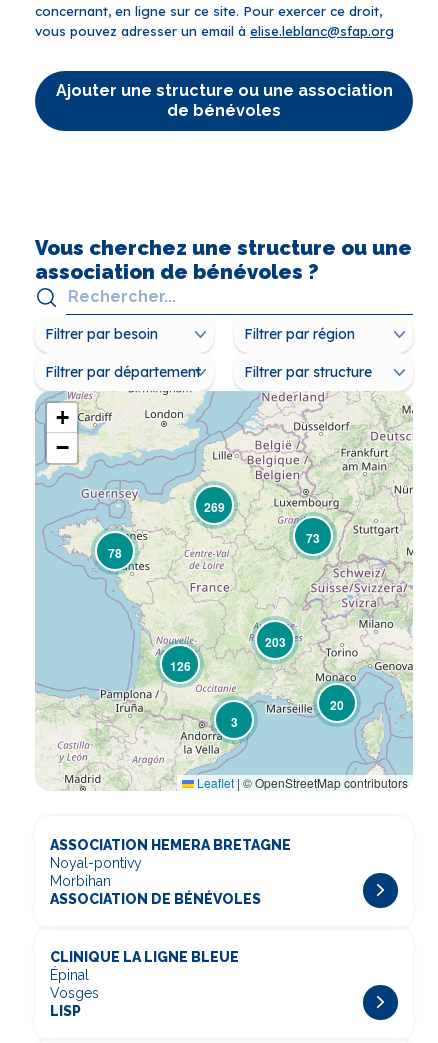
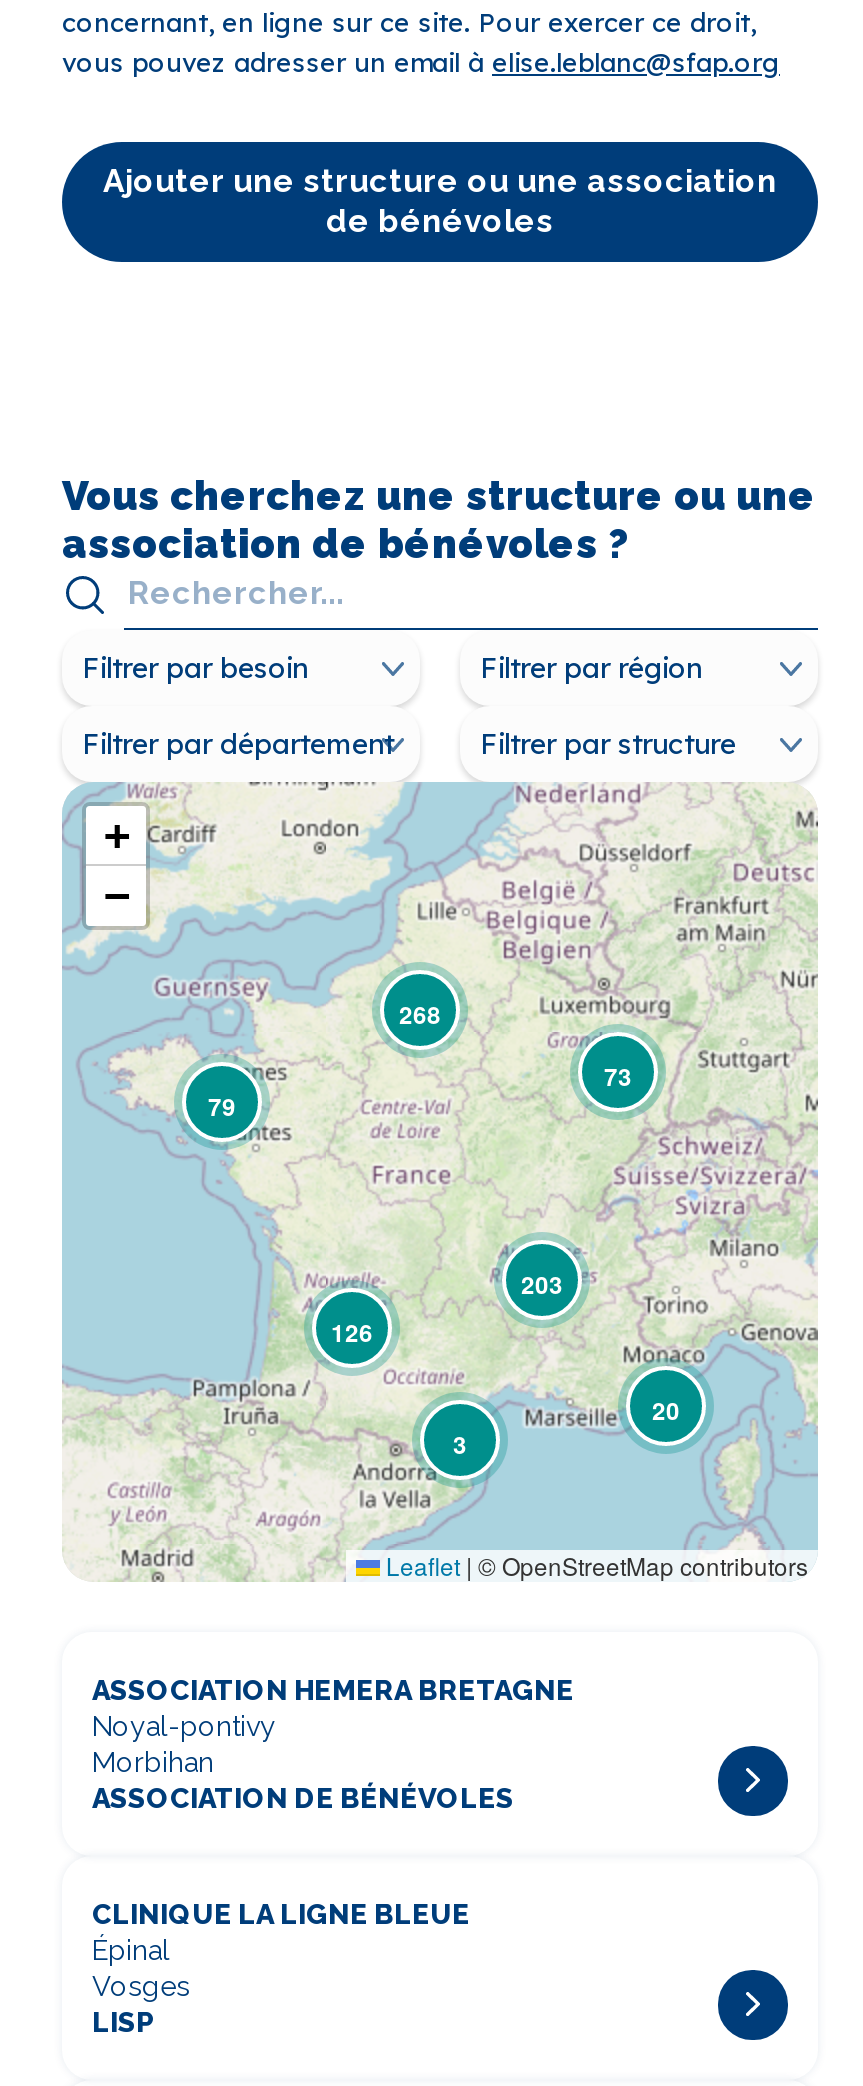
- 269
+ 268

- 78
+ 79
